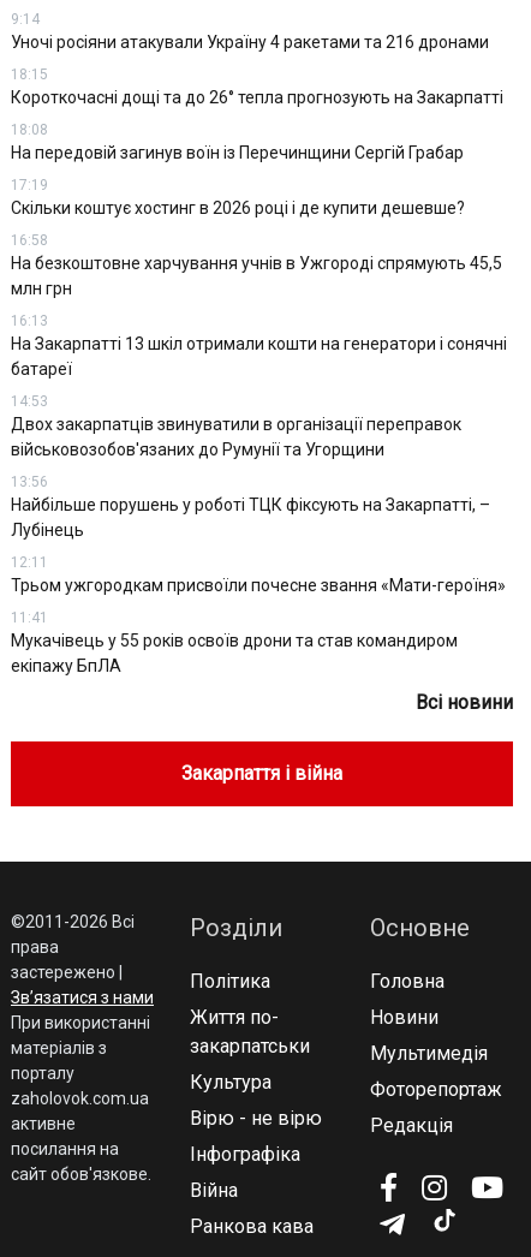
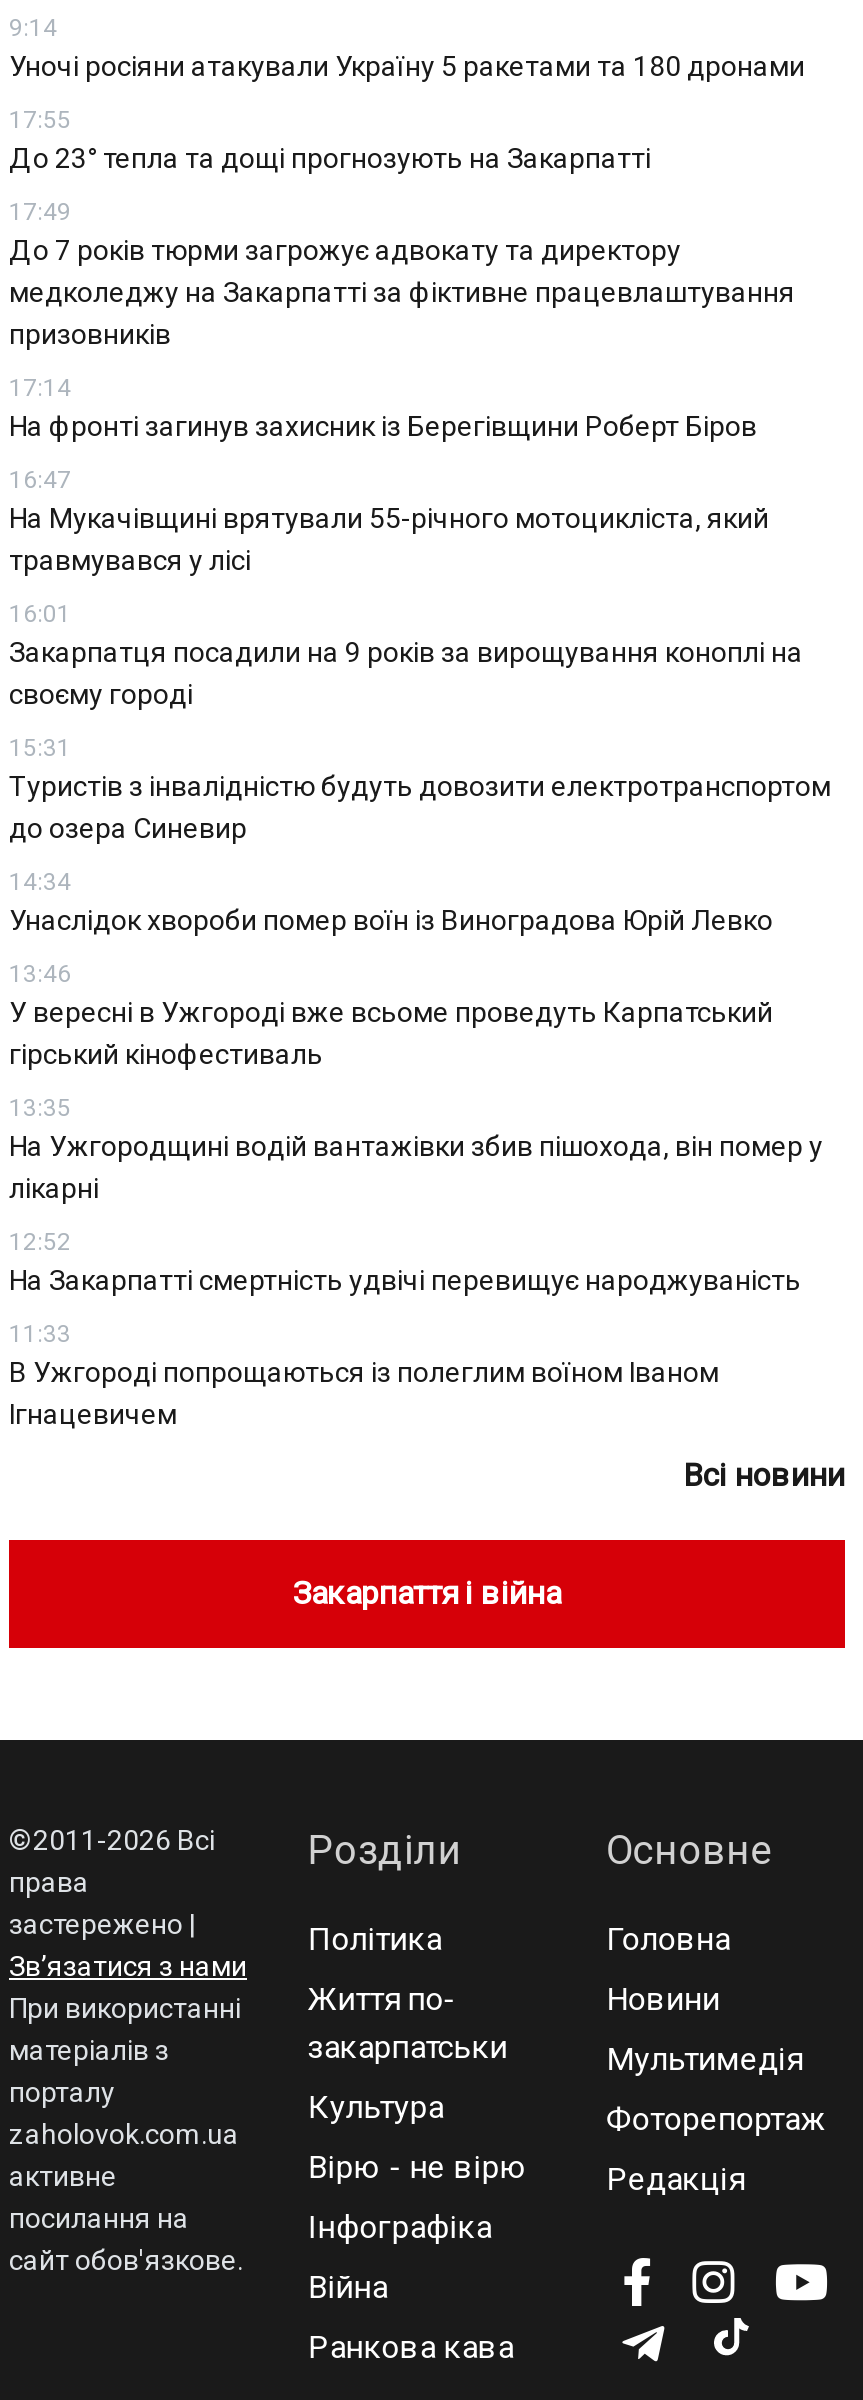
- Уночі росіяни атакували Україну 4 ракетами та 216 дронами
- 18:15
- Короткочасні дощі та до 26° тепла прогнозують на Закарпатті
- 18:08
- На передовій загинув воїн із Перечинщини Сергій Грабар
- 17:19
- Скільки коштує хостинг в 2026 році і де купити дешевше?
- 16:58
- На безкоштовне харчування учнів в Ужгороді спрямують 45,5
- млн грн
- 16:13
- На Закарпатті 13 шкіл отримали кошти на генератори і сонячні
- батареї
- 14:53
- Двох закарпатців звинуватили в організації переправок
- військовозобов'язаних до Румунії та Угорщини
- 13:56
- Найбільше порушень у роботі ТЦК фіксують на Закарпатті, –
- Лубінець
- 12:11
- Трьом ужгородкам присвоїли почесне звання «Мати-героїня»
- 11:41
- Мукачівець у 55 років освоїв дрони та став командиром
- екіпажу БпЛА
+ Уночі росіяни атакували Україну 5 ракетами та 180 дронами
+ 17:55
+ До 23° тепла та дощі прогнозують на Закарпатті
+ 17:49
+ До 7 років тюрми загрожує адвокату та директору
+ медколеджу на Закарпатті за фіктивне працевлаштування
+ призовників
+ 17:14
+ На фронті загинув захисник із Берегівщини Роберт Біров
+ 16:47
+ На Мукачівщині врятували 55-річного мотоцикліста, який
+ травмувався у лісі
+ 16:01
+ Закарпатця посадили на 9 років за вирощування коноплі на
+ своєму городі
+ 15:31
+ Туристів з інвалідністю будуть довозити електротранспортом
+ до озера Синевир
+ 14:34
+ Унаслідок хвороби помер воїн із Виноградова Юрій Левко
+ 13:46
+ У вересні в Ужгороді вже всьоме проведуть Карпатський
+ гірський кінофестиваль
+ 13:35
+ На Ужгородщині водій вантажівки збив пішохода, він помер у
+ лікарні
+ 12:52
+ На Закарпатті смертність удвічі перевищує народжуваність
+ 11:33
+ В Ужгороді попрощаються із полеглим воїном Іваном
+ Ігнацевичем
